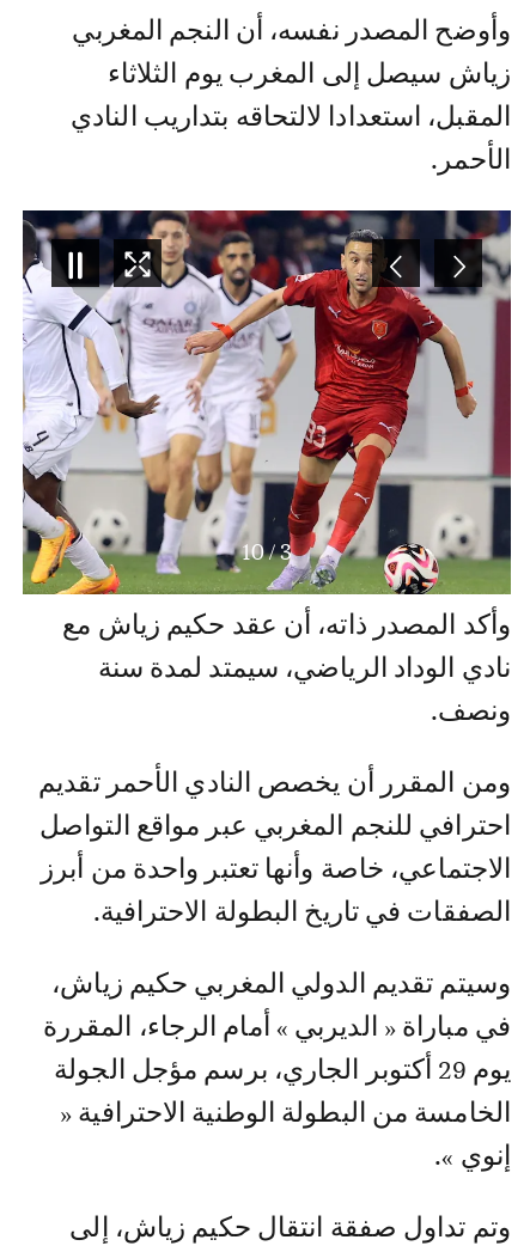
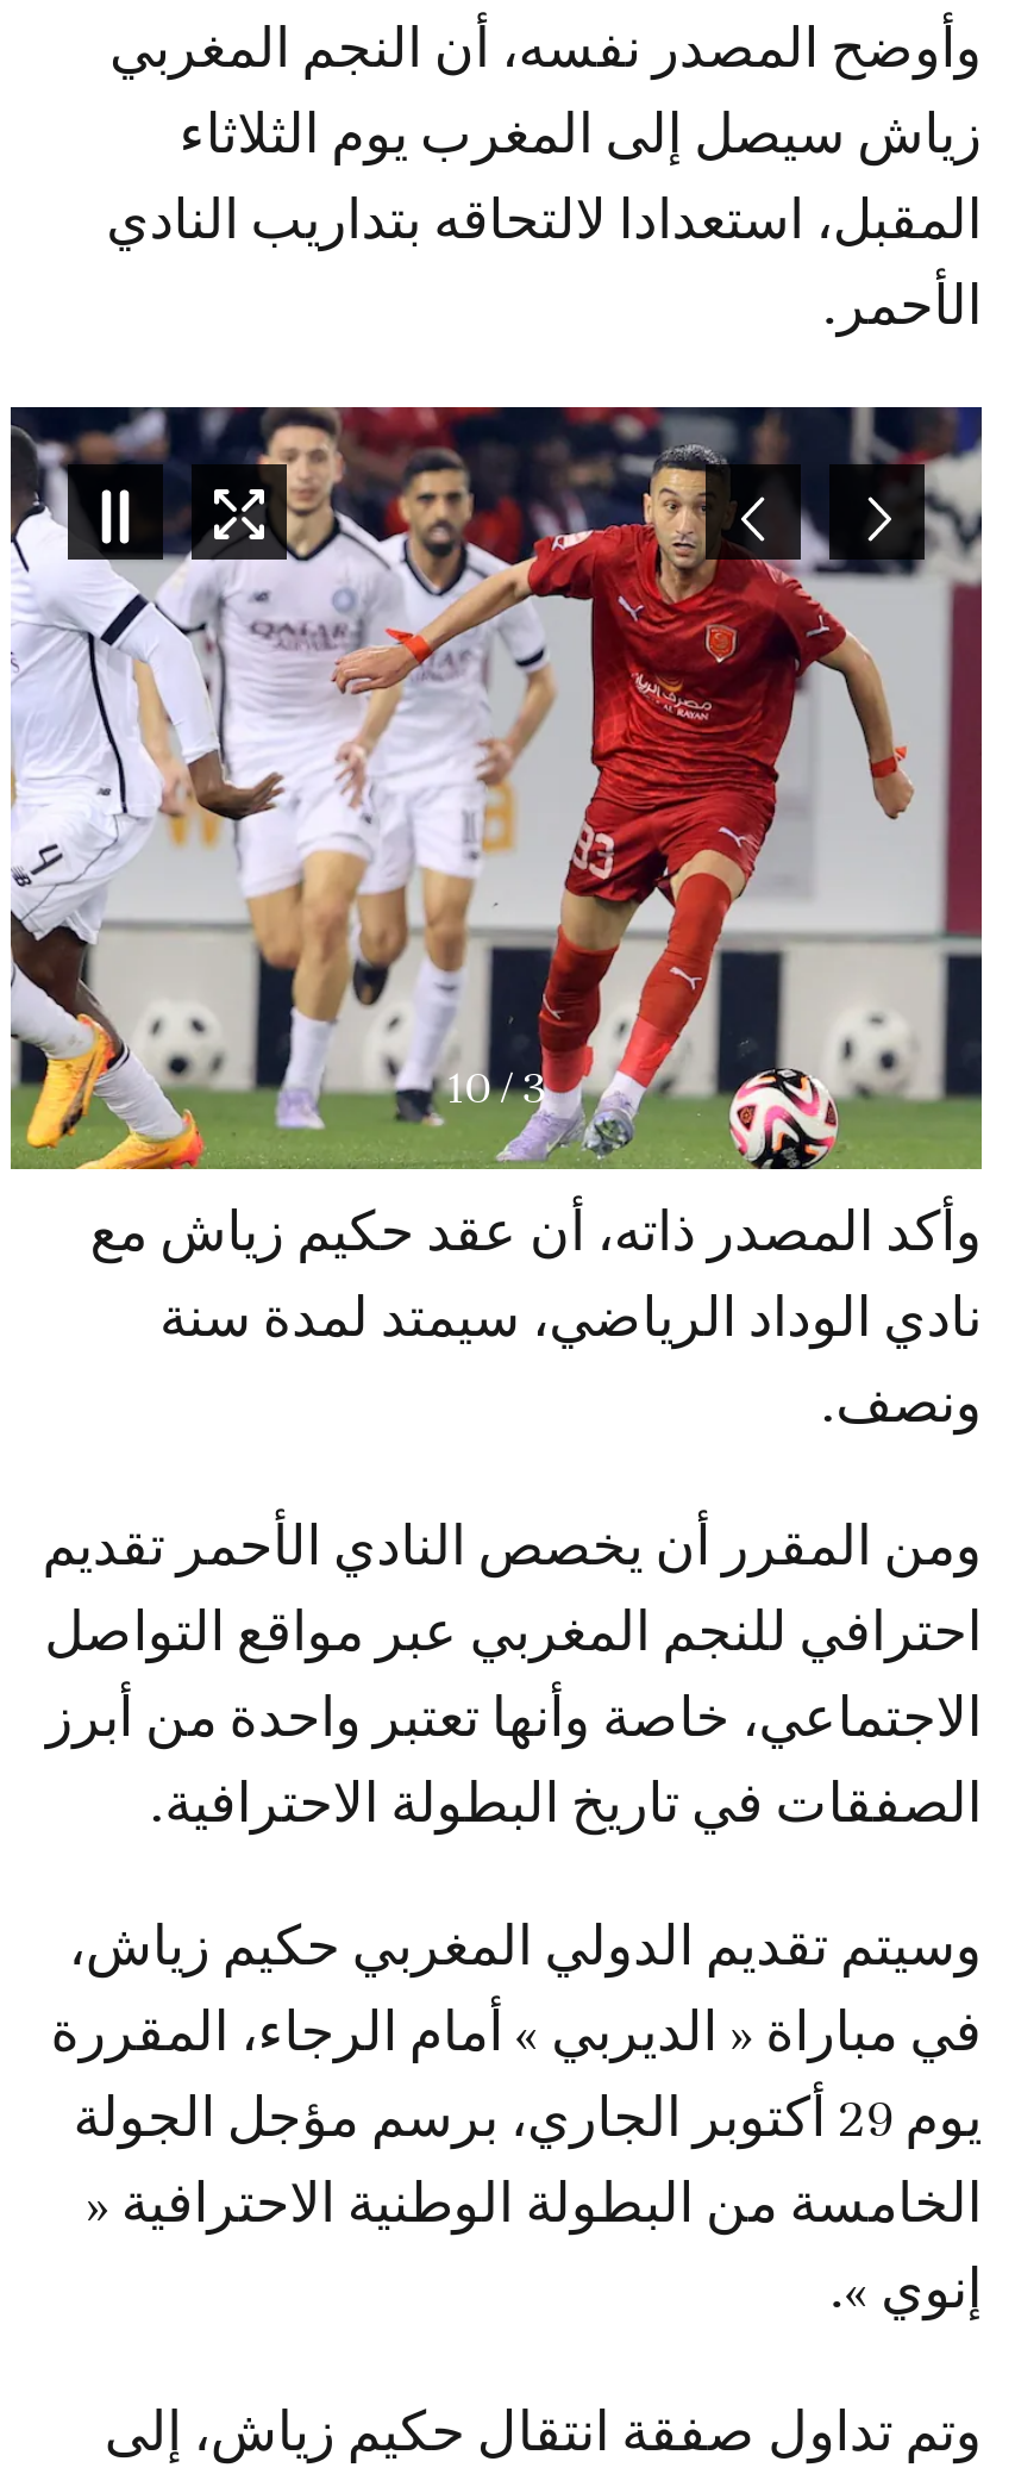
- 3
+ 4
